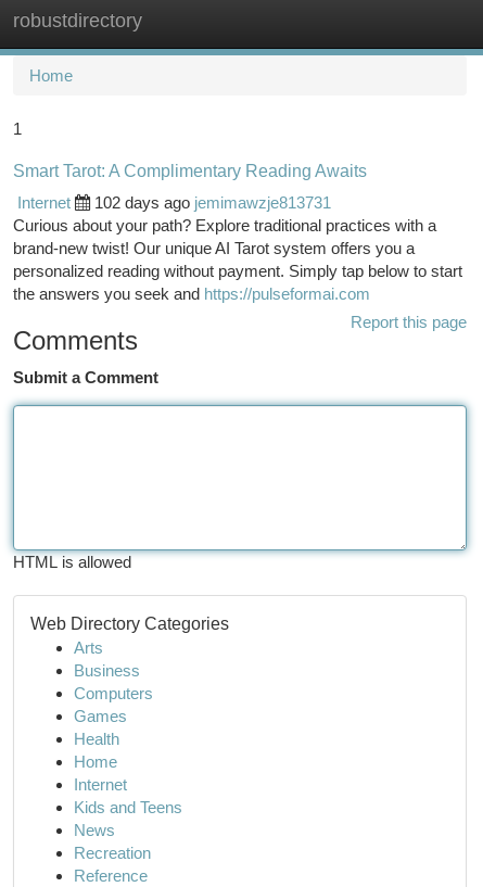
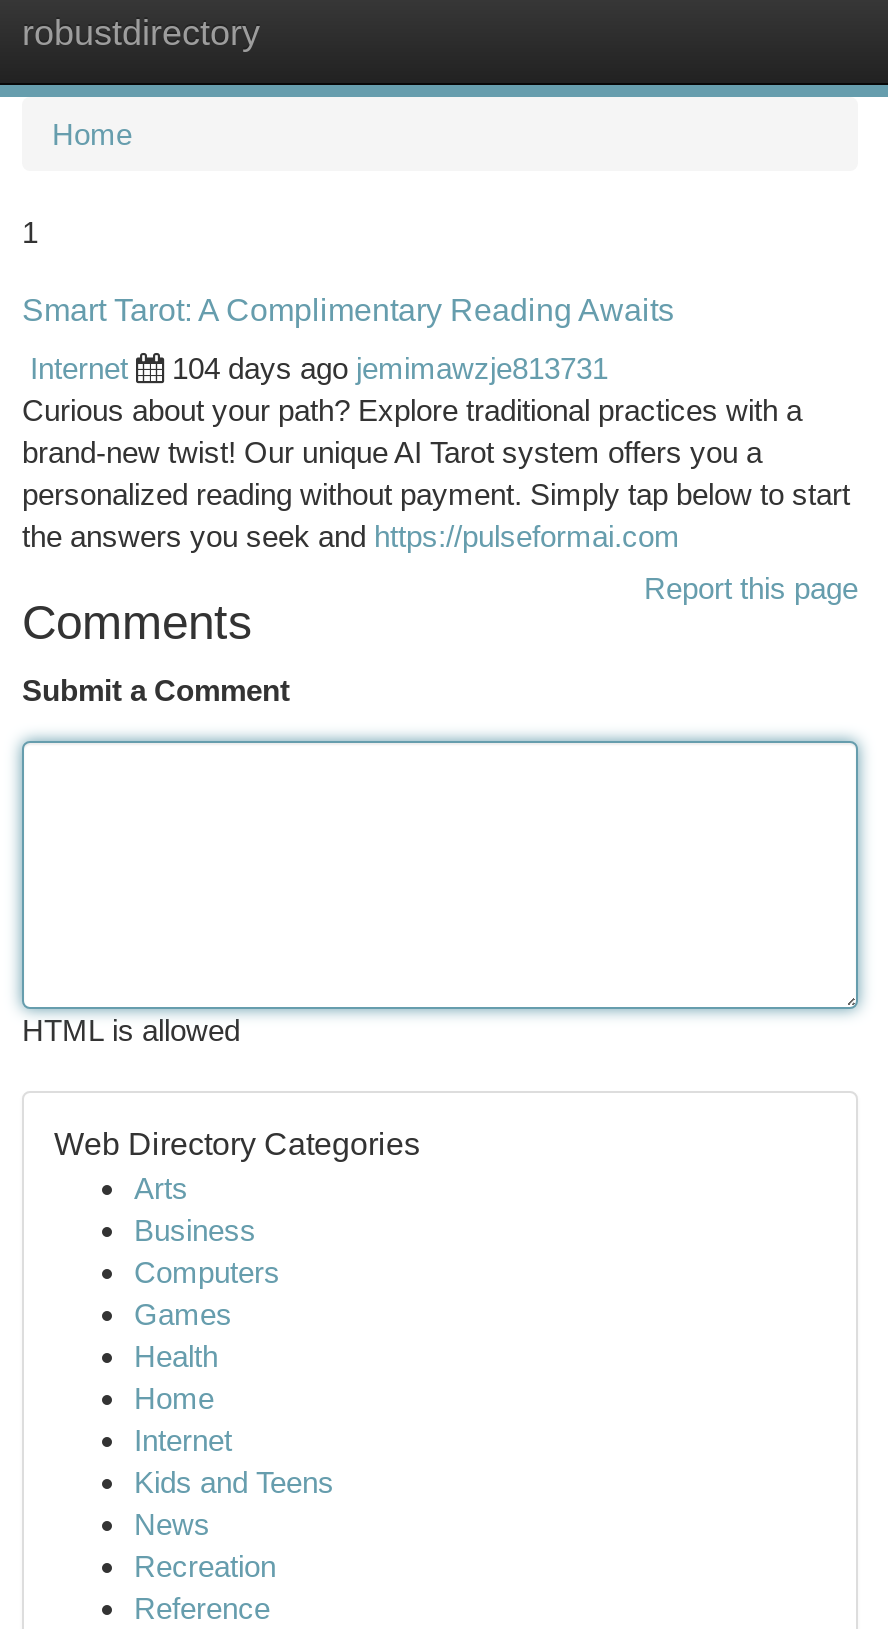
- 102 days ago jemimawzje813731
+ 104 days ago jemimawzje813731
